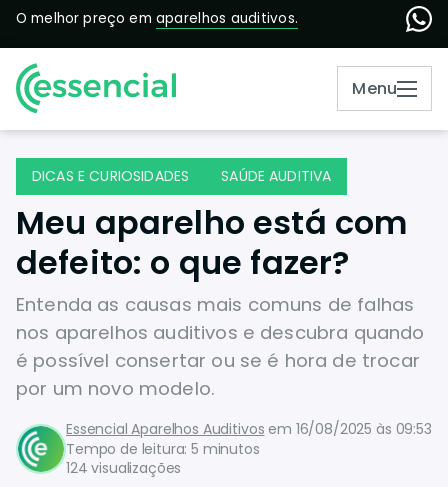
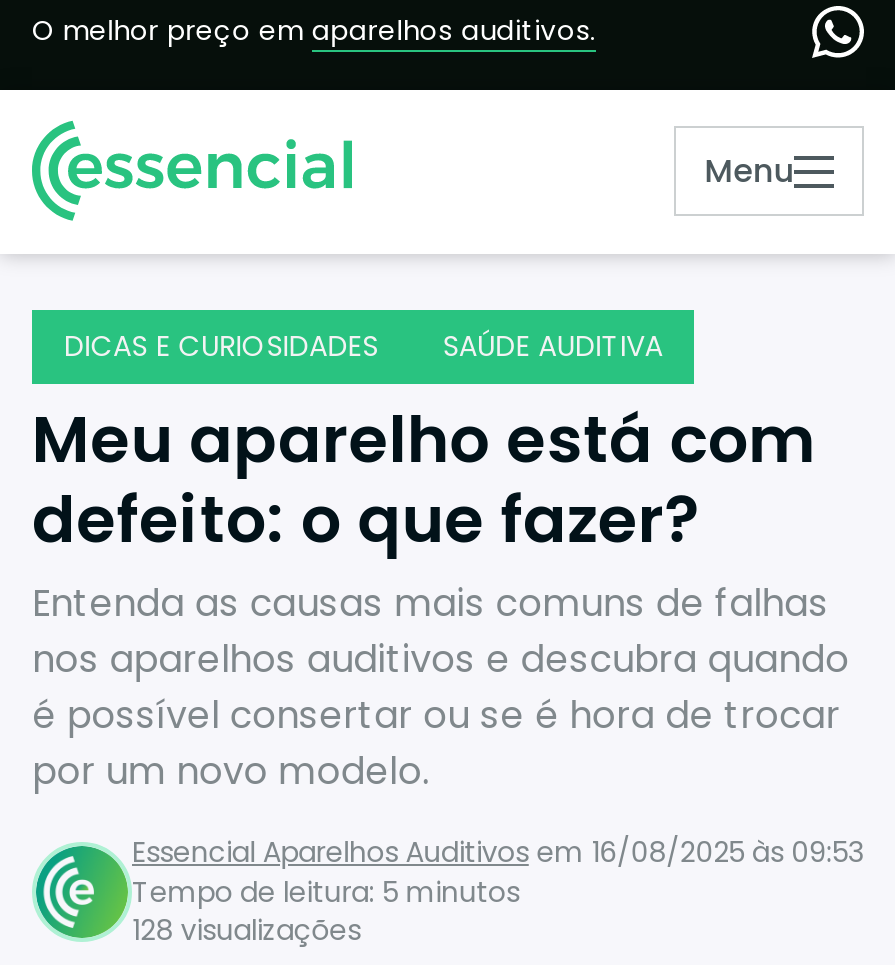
- 124 visualizações
+ 128 visualizações
